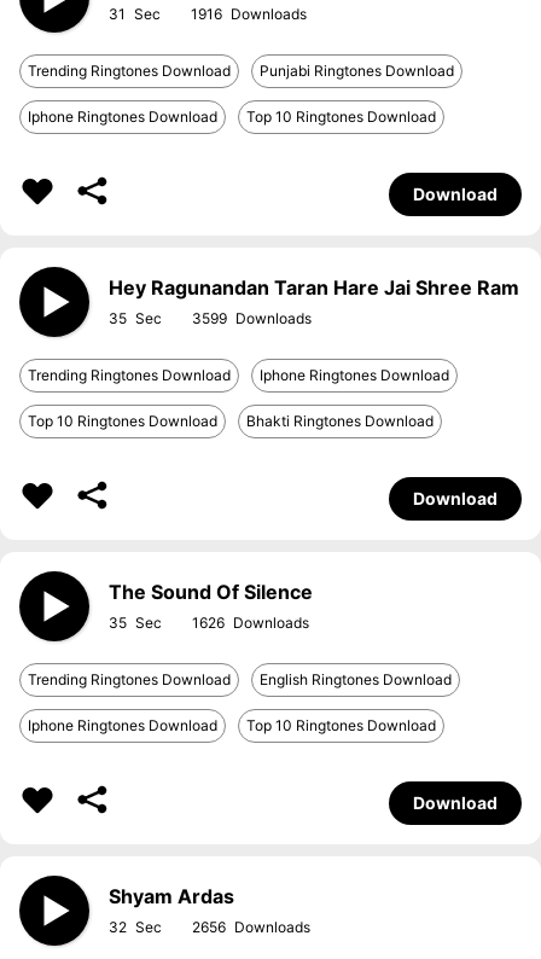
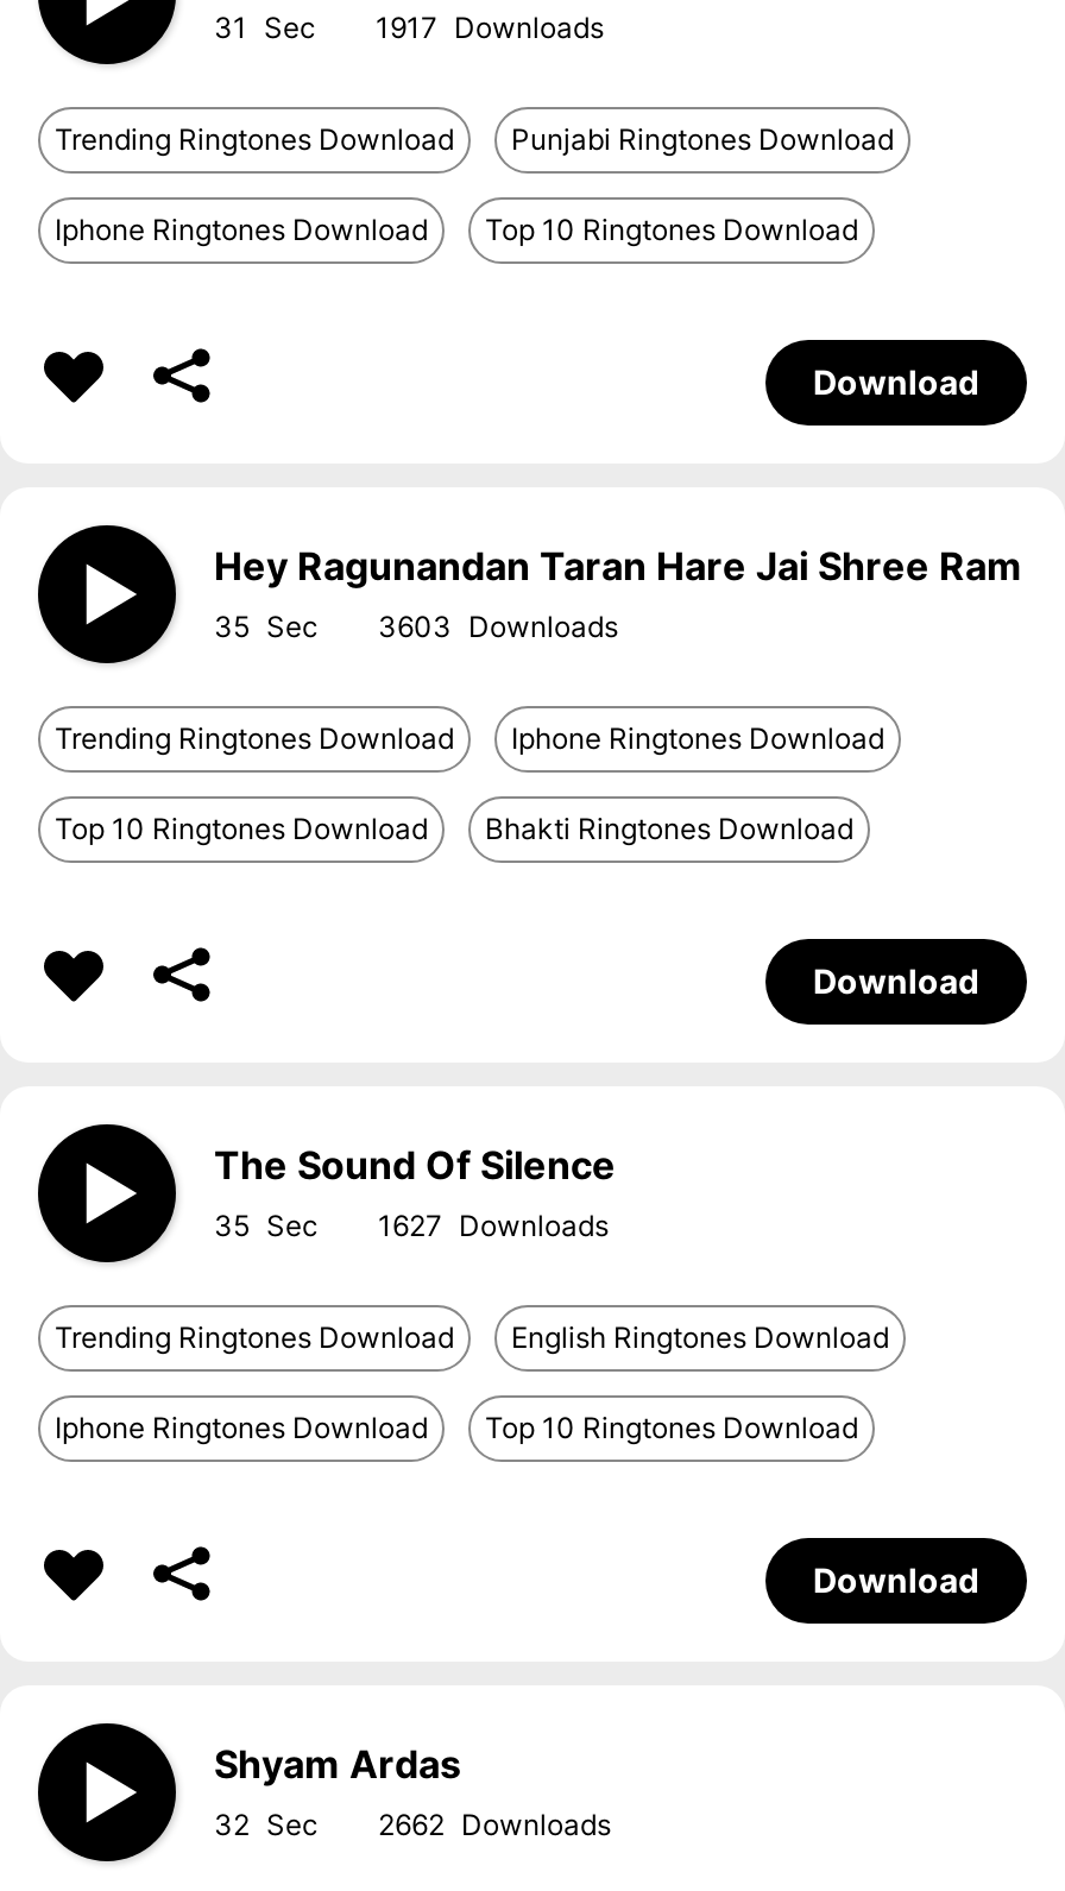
- 1916
+ 1917

- 3599
+ 3603

- 1626
+ 1627

- 2656
+ 2662
